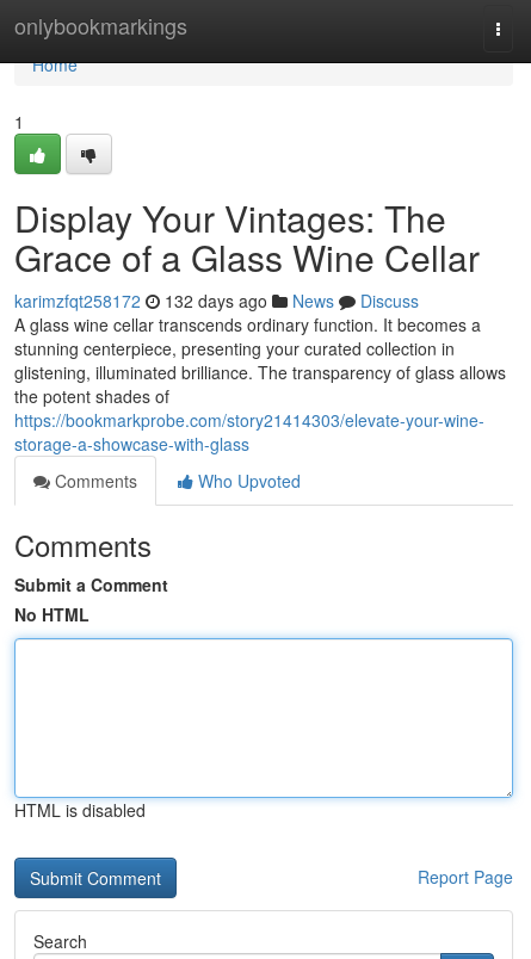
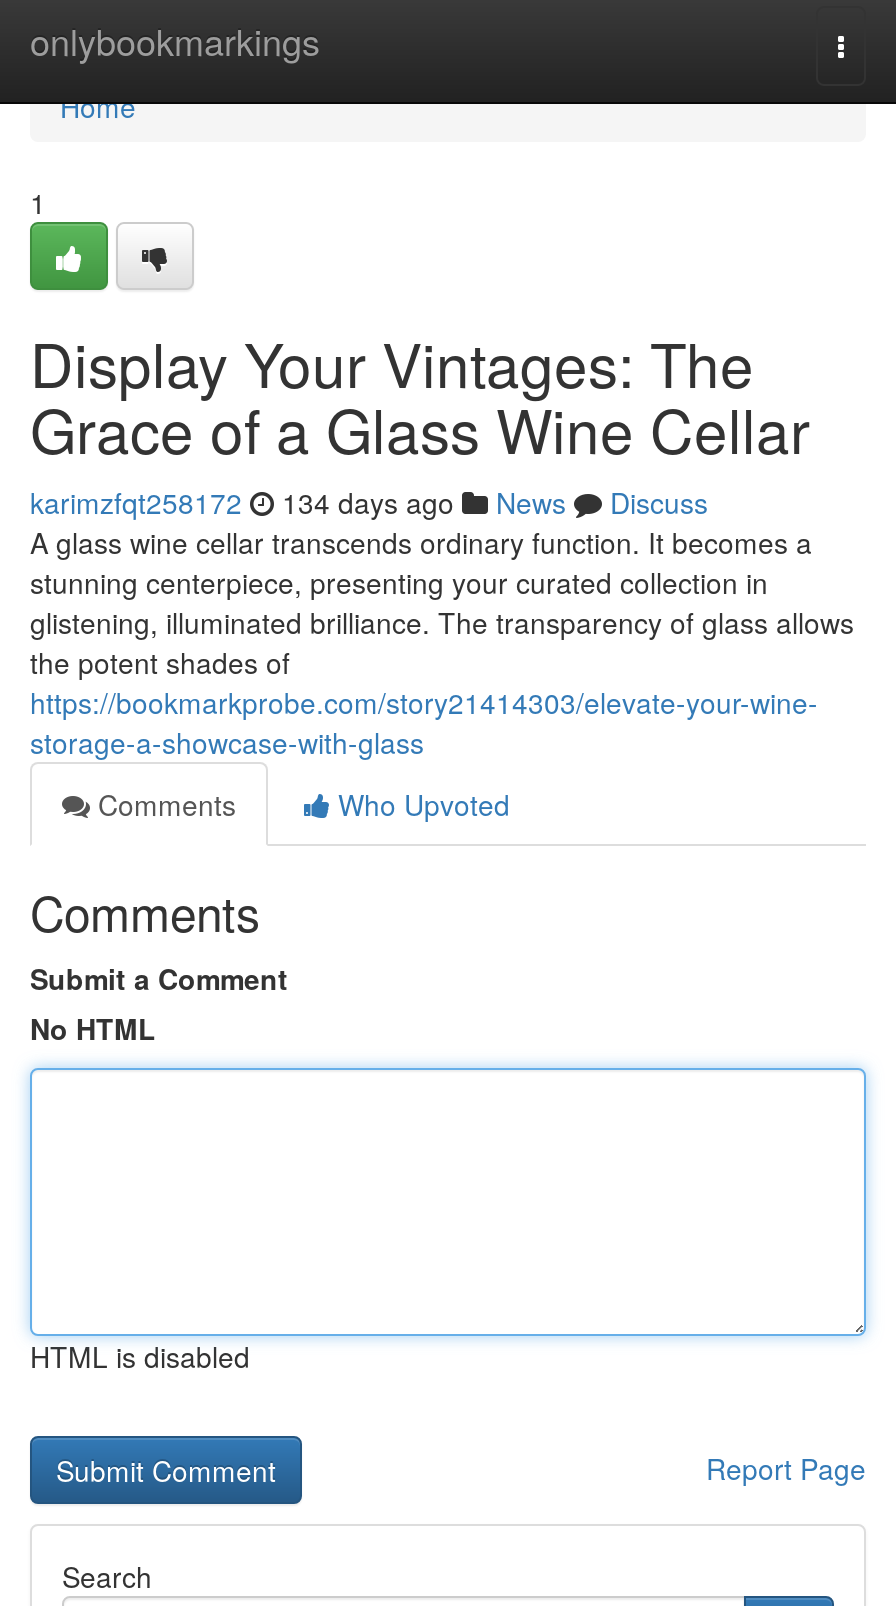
- karimzfqt258172 132 days ago News Discuss
+ karimzfqt258172 134 days ago News Discuss
